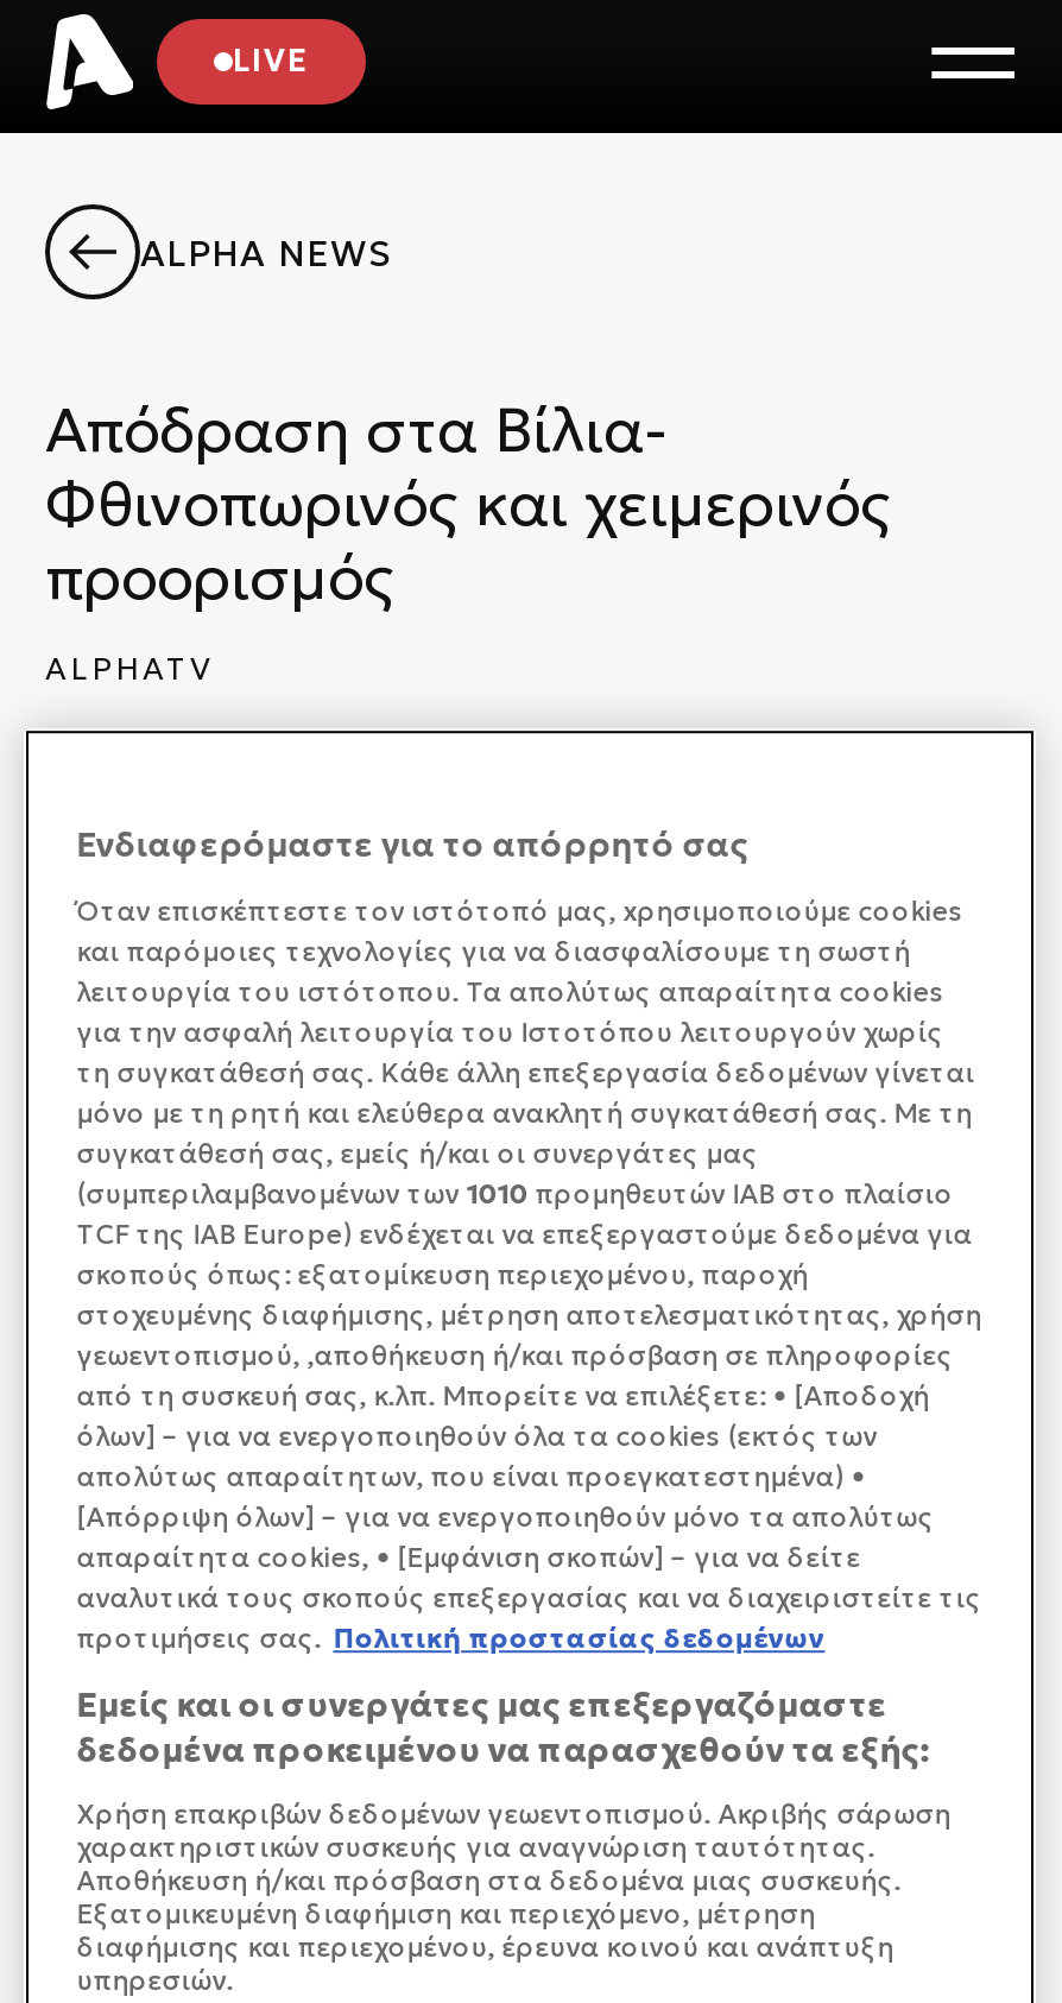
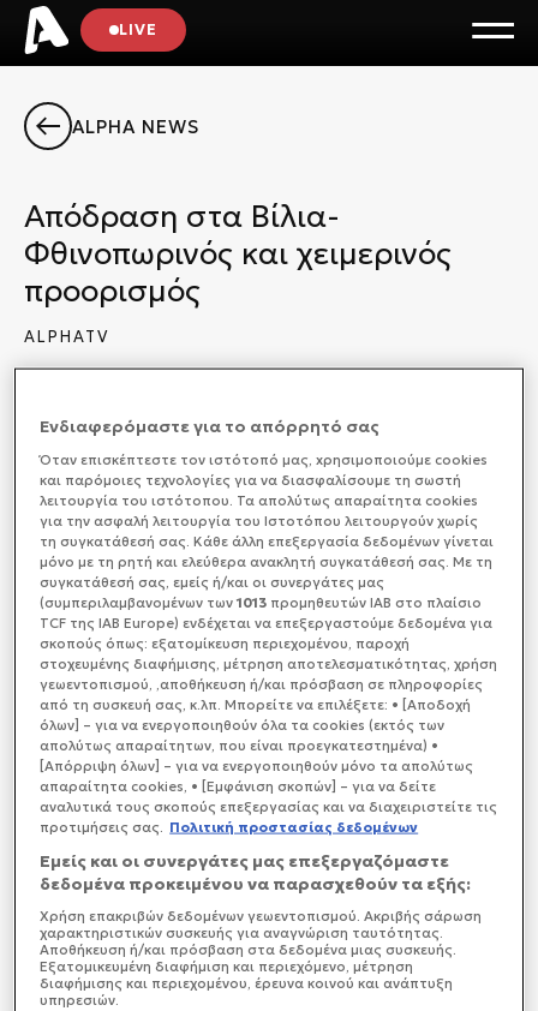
- (συμπεριλαμβανομένων των 1010 προμηθευτών IAB στο πλαίσιο
+ (συμπεριλαμβανομένων των 1013 προμηθευτών IAB στο πλαίσιο
